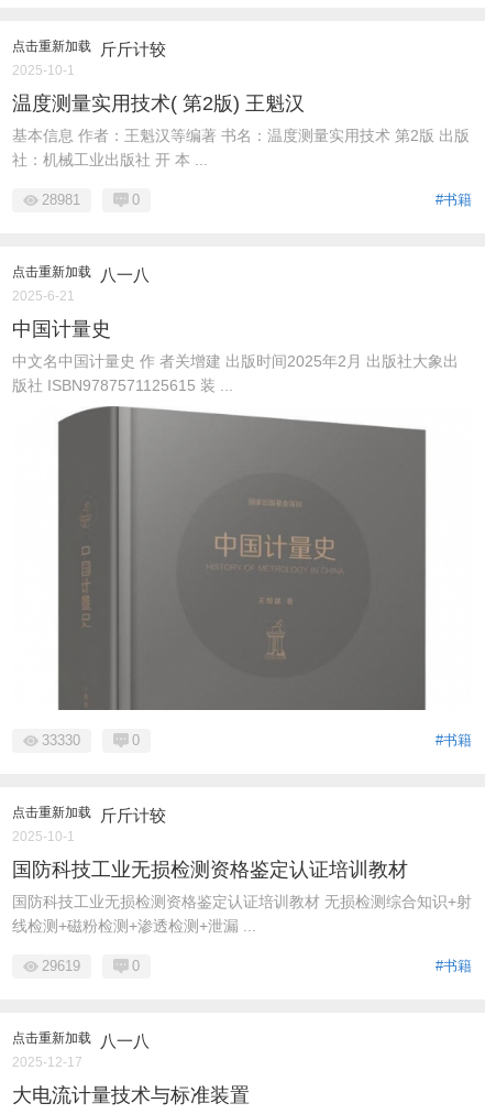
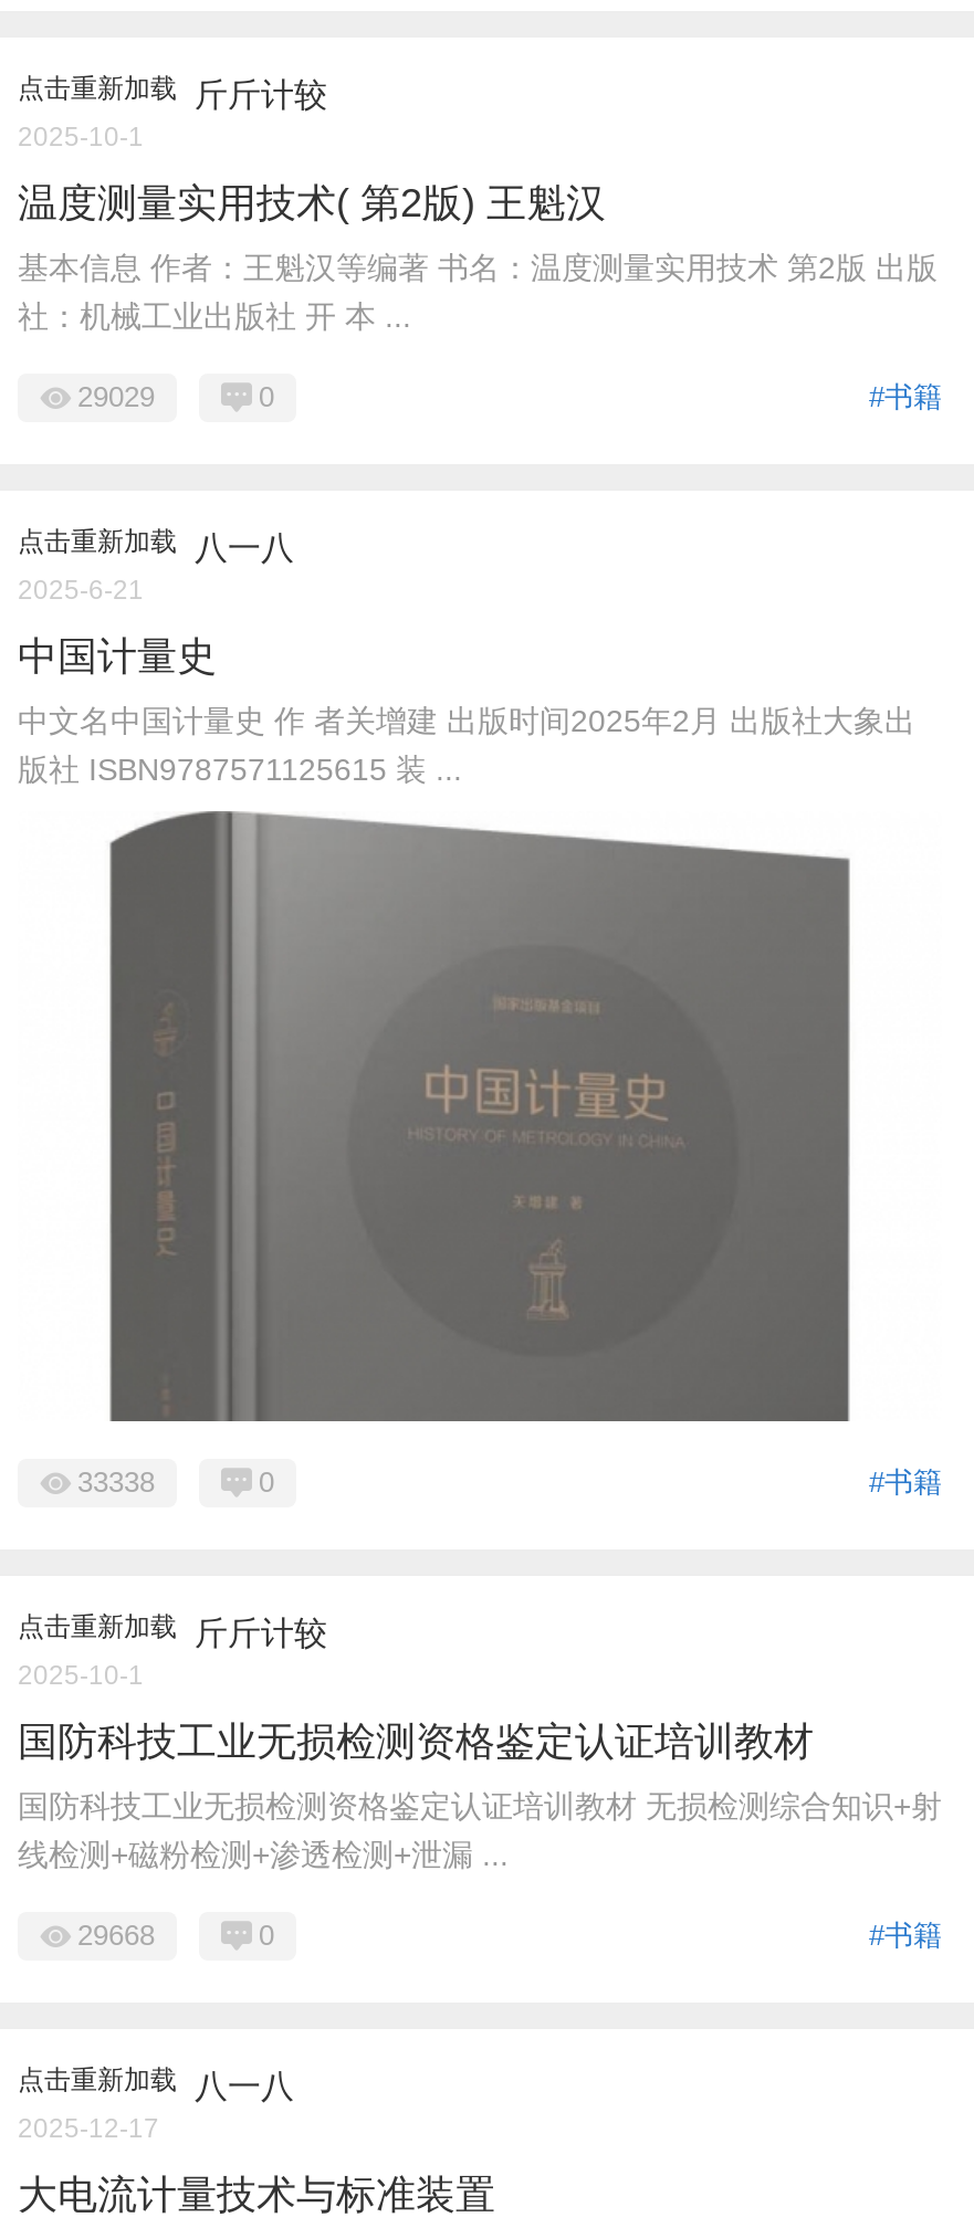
- 28981
+ 29029

- 33330
+ 33338

- 29619
+ 29668
